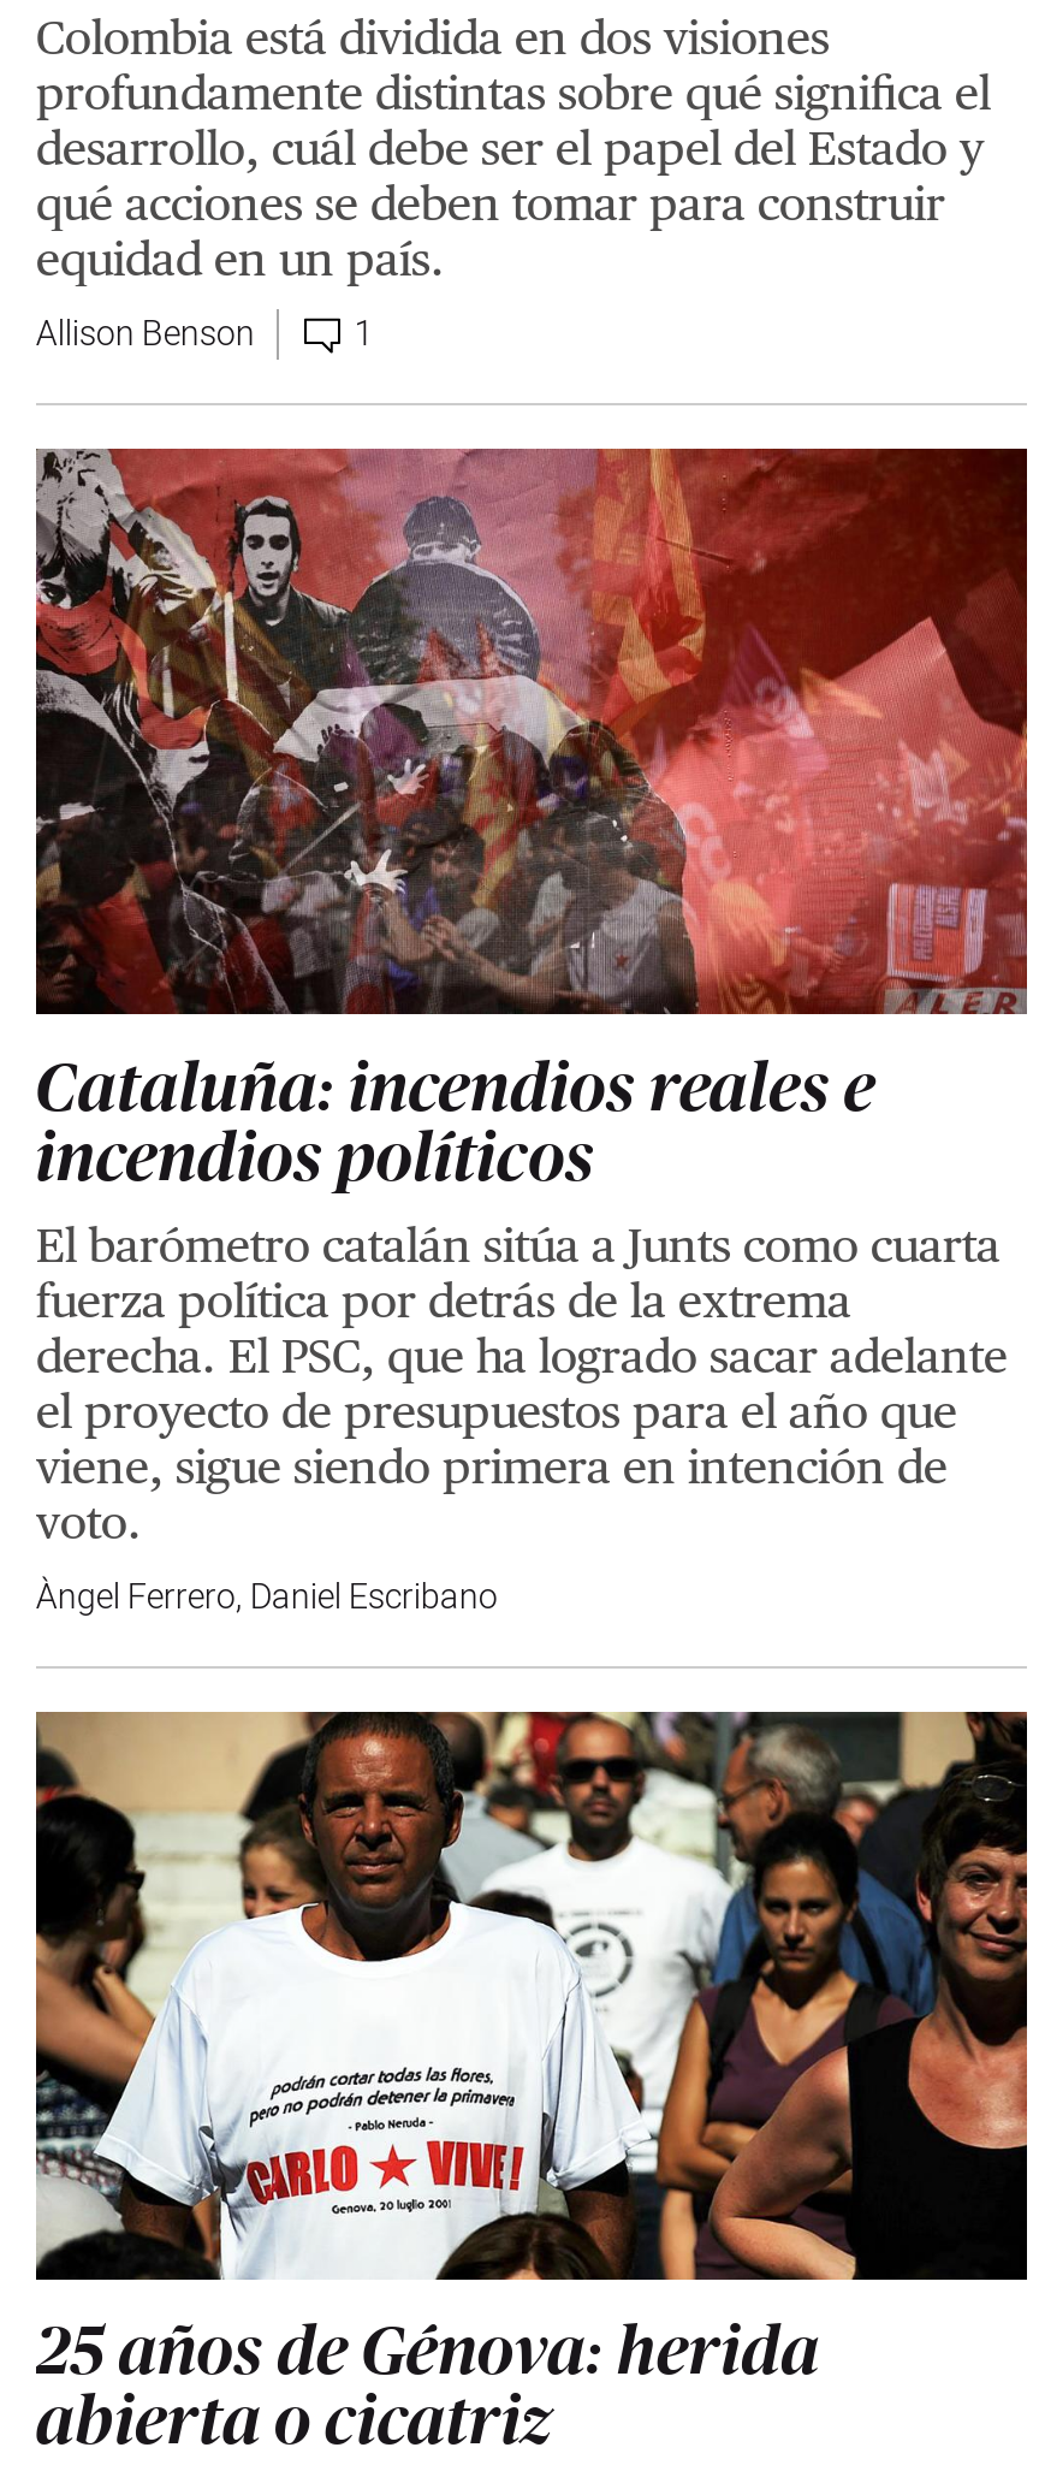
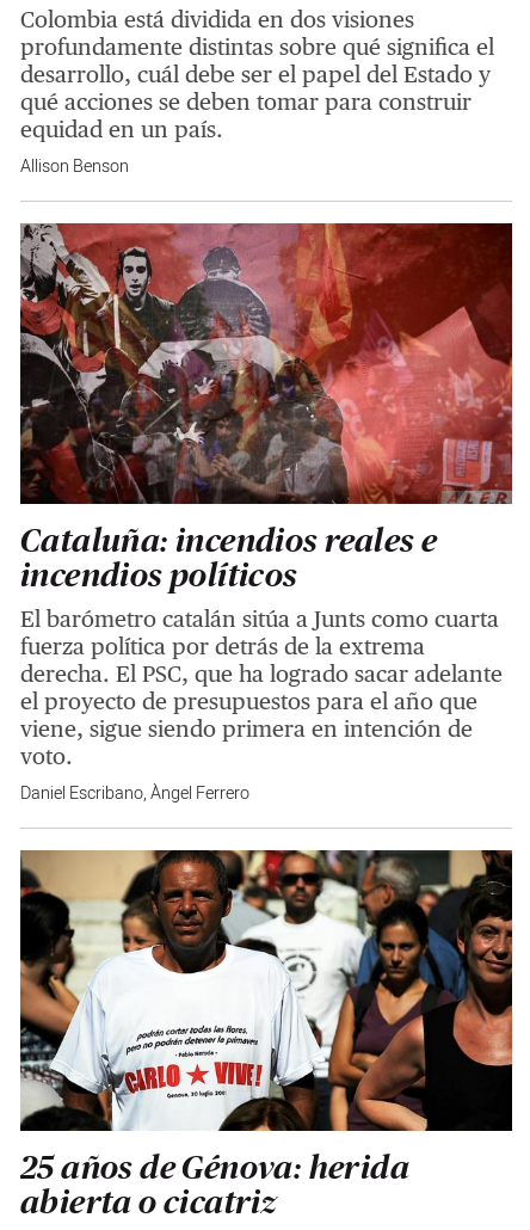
- 1

- Àngel Ferrero, Daniel Escribano
+ Daniel Escribano, Àngel Ferrero
